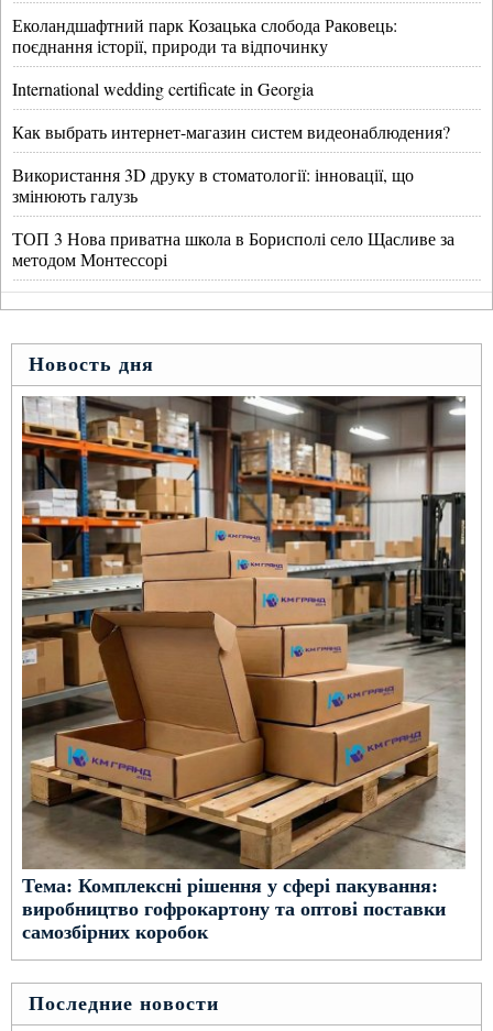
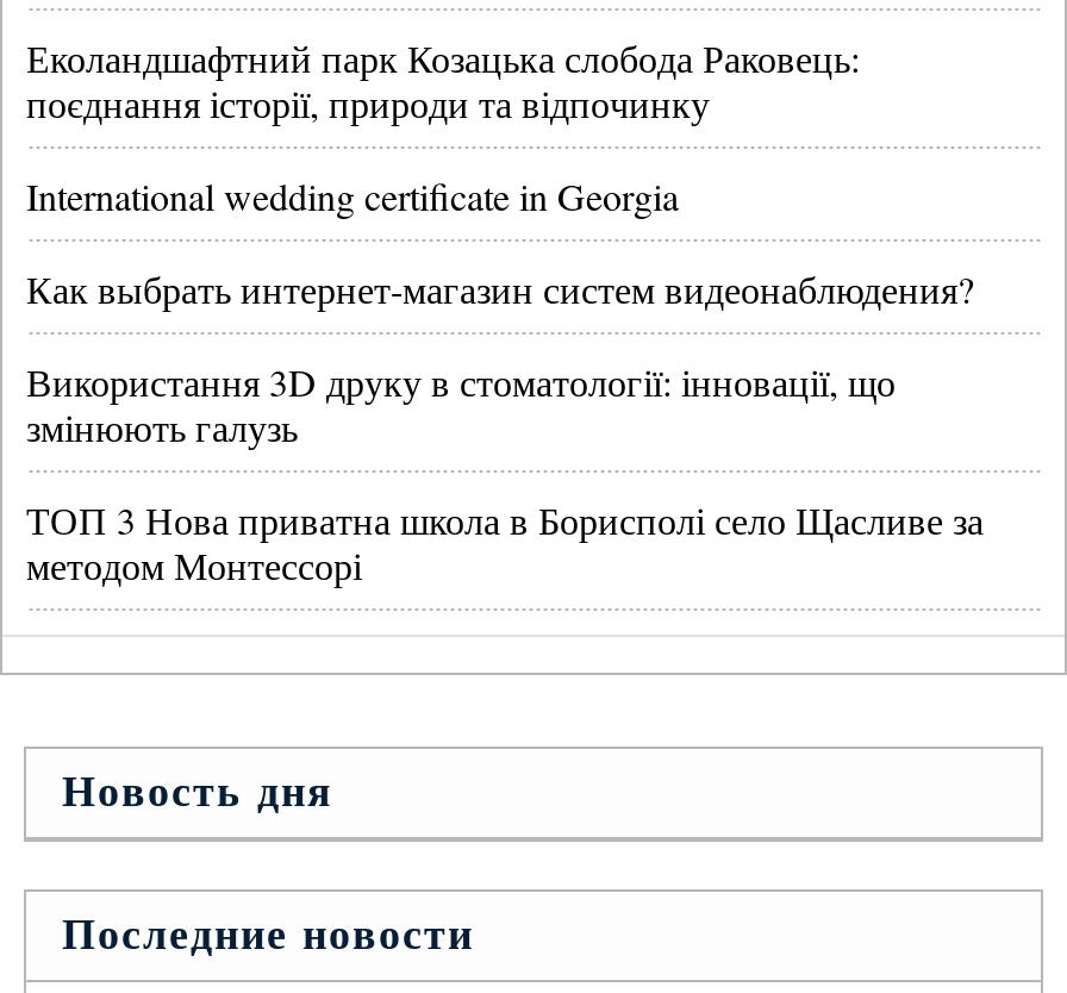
- [image]
- Тема: Комплексні рішення у сфері пакування:
- виробництво гофрокартону та оптові поставки
- самозбірних коробок
